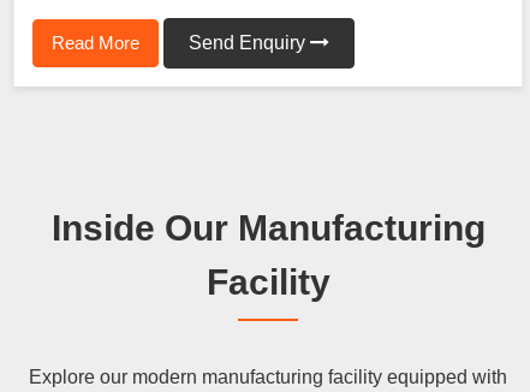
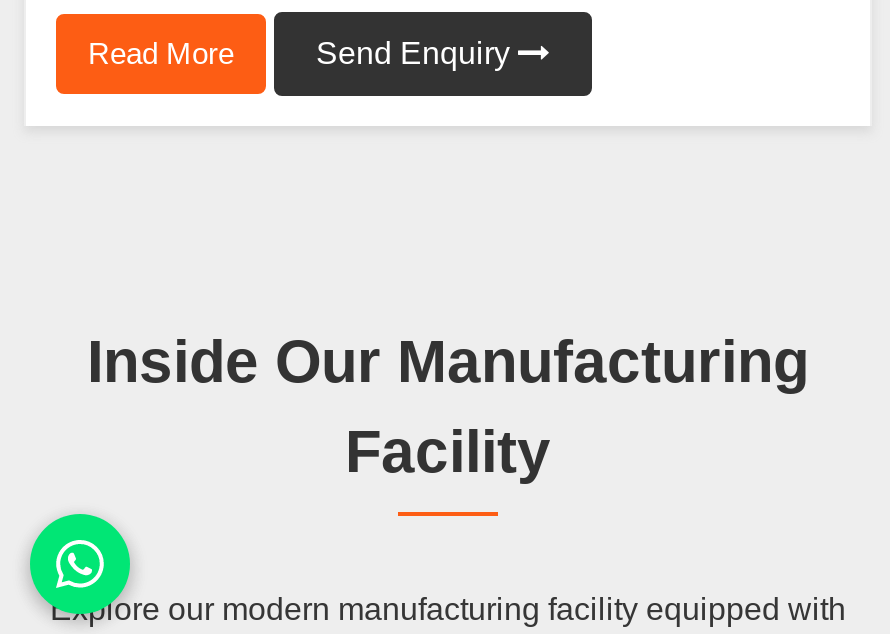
+ [image]
